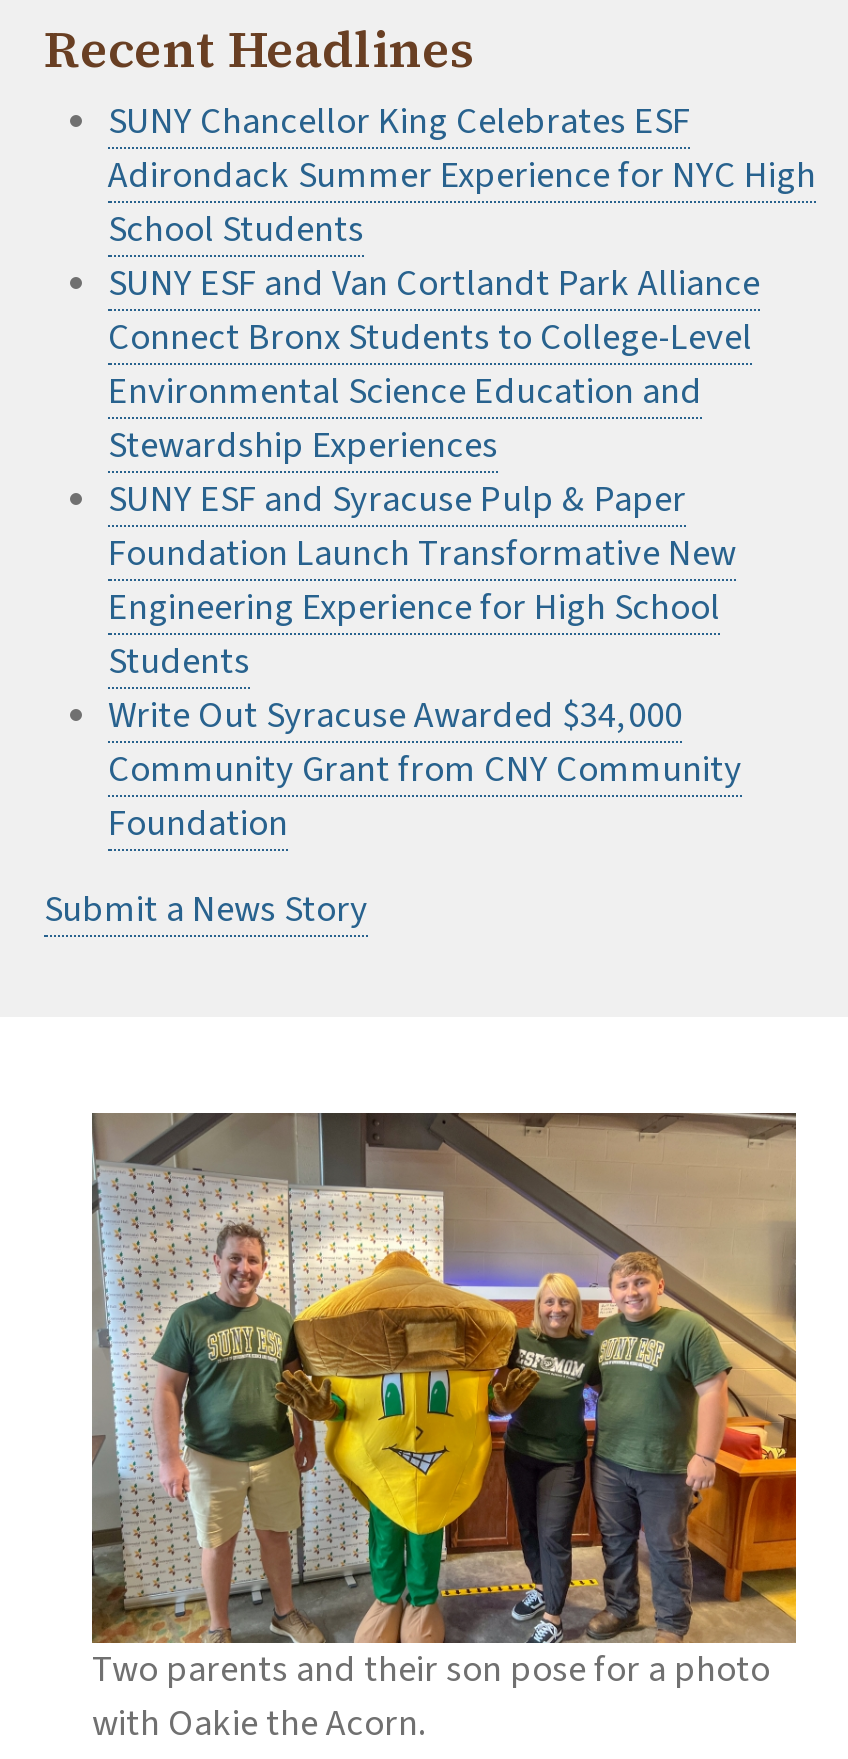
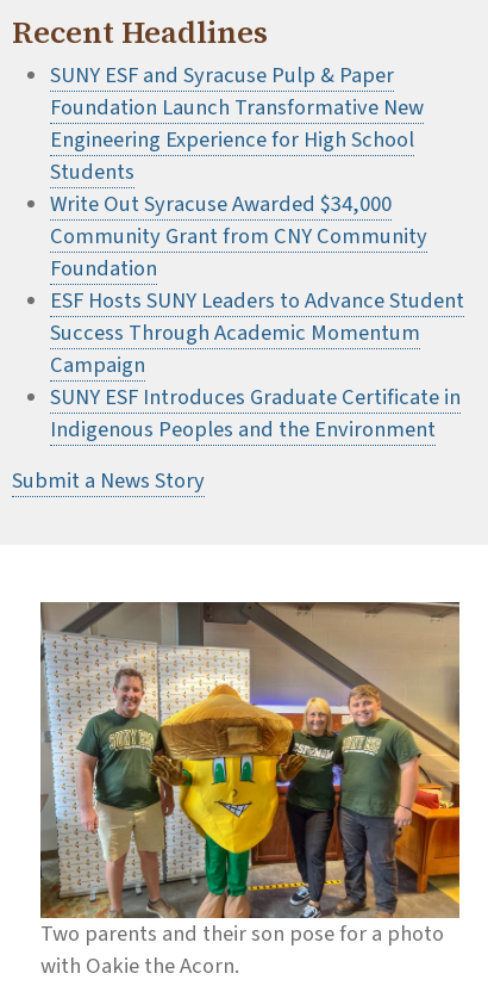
- SUNY Chancellor King Celebrates ESF
- Adirondack Summer Experience for NYC High
- School Students
- SUNY ESF and Van Cortlandt Park Alliance
- Connect Bronx Students to College-Level
- Environmental Science Education and
- Stewardship Experiences

moved up: SUNY ESF and Syracuse Pulp & Paper | Foundation Launch Transformative New | Engineering Experience for High School | Students | Write Out Syracuse Awarded $34,000 | Community Grant from CNY Community | Foundation

+ ESF Hosts SUNY Leaders to Advance Student
+ Success Through Academic Momentum
+ Campaign
+ SUNY ESF Introduces Graduate Certificate in
+ Indigenous Peoples and the Environment
